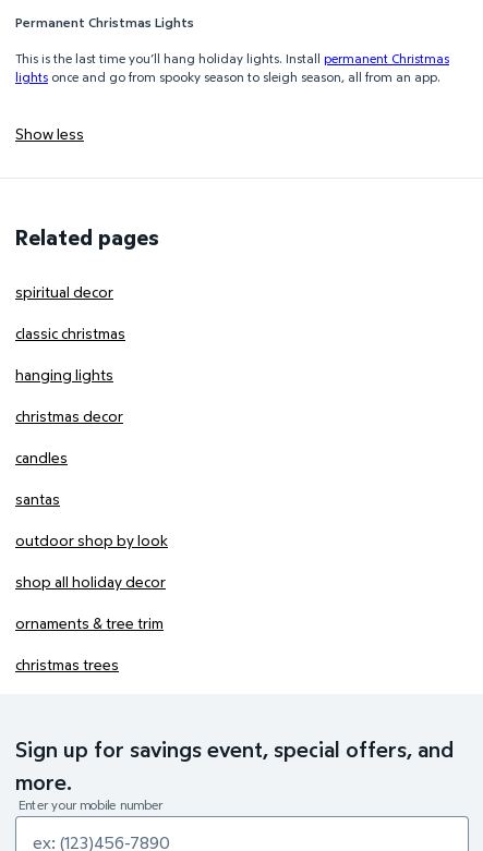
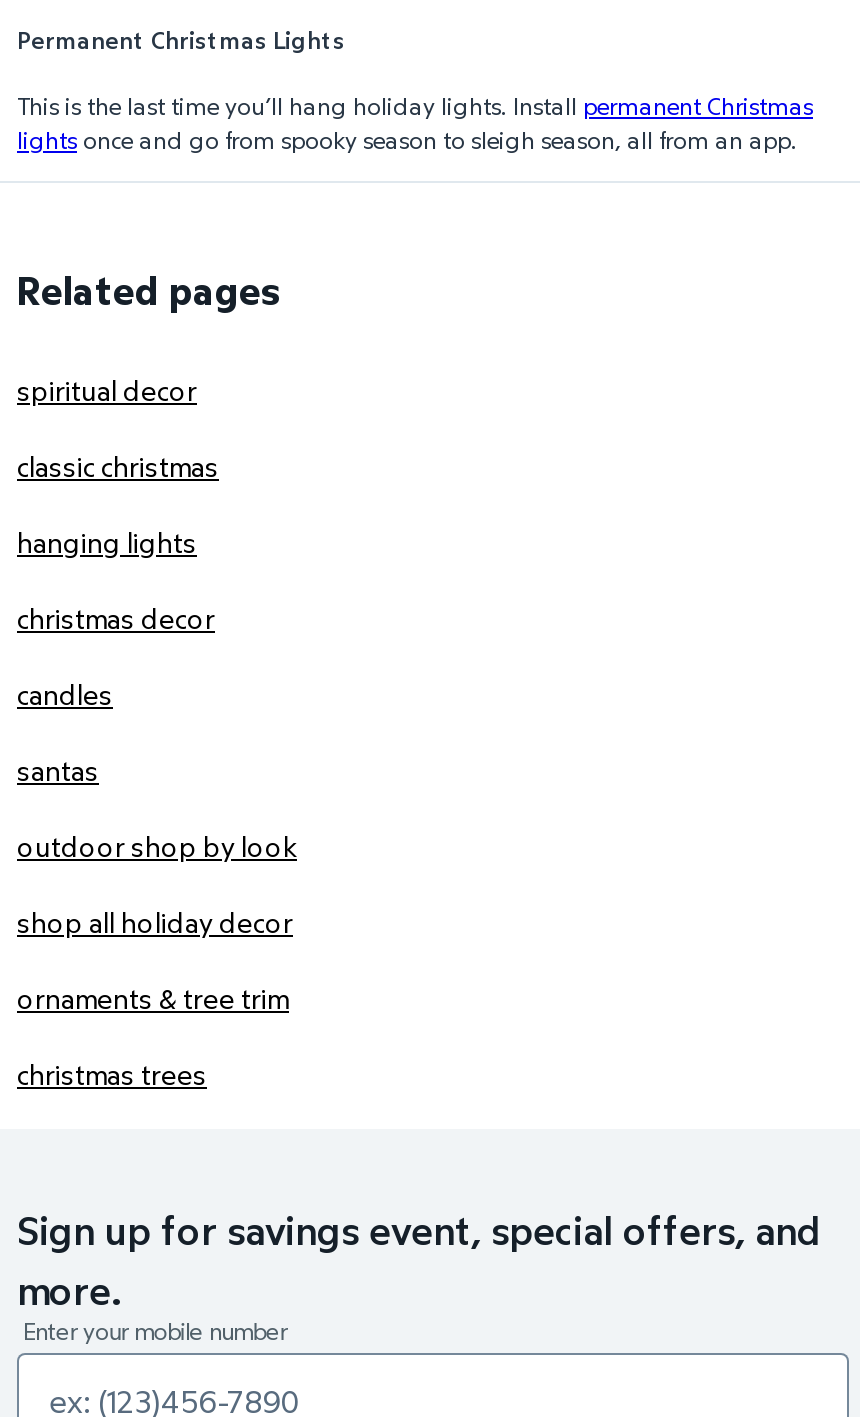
- Show less
